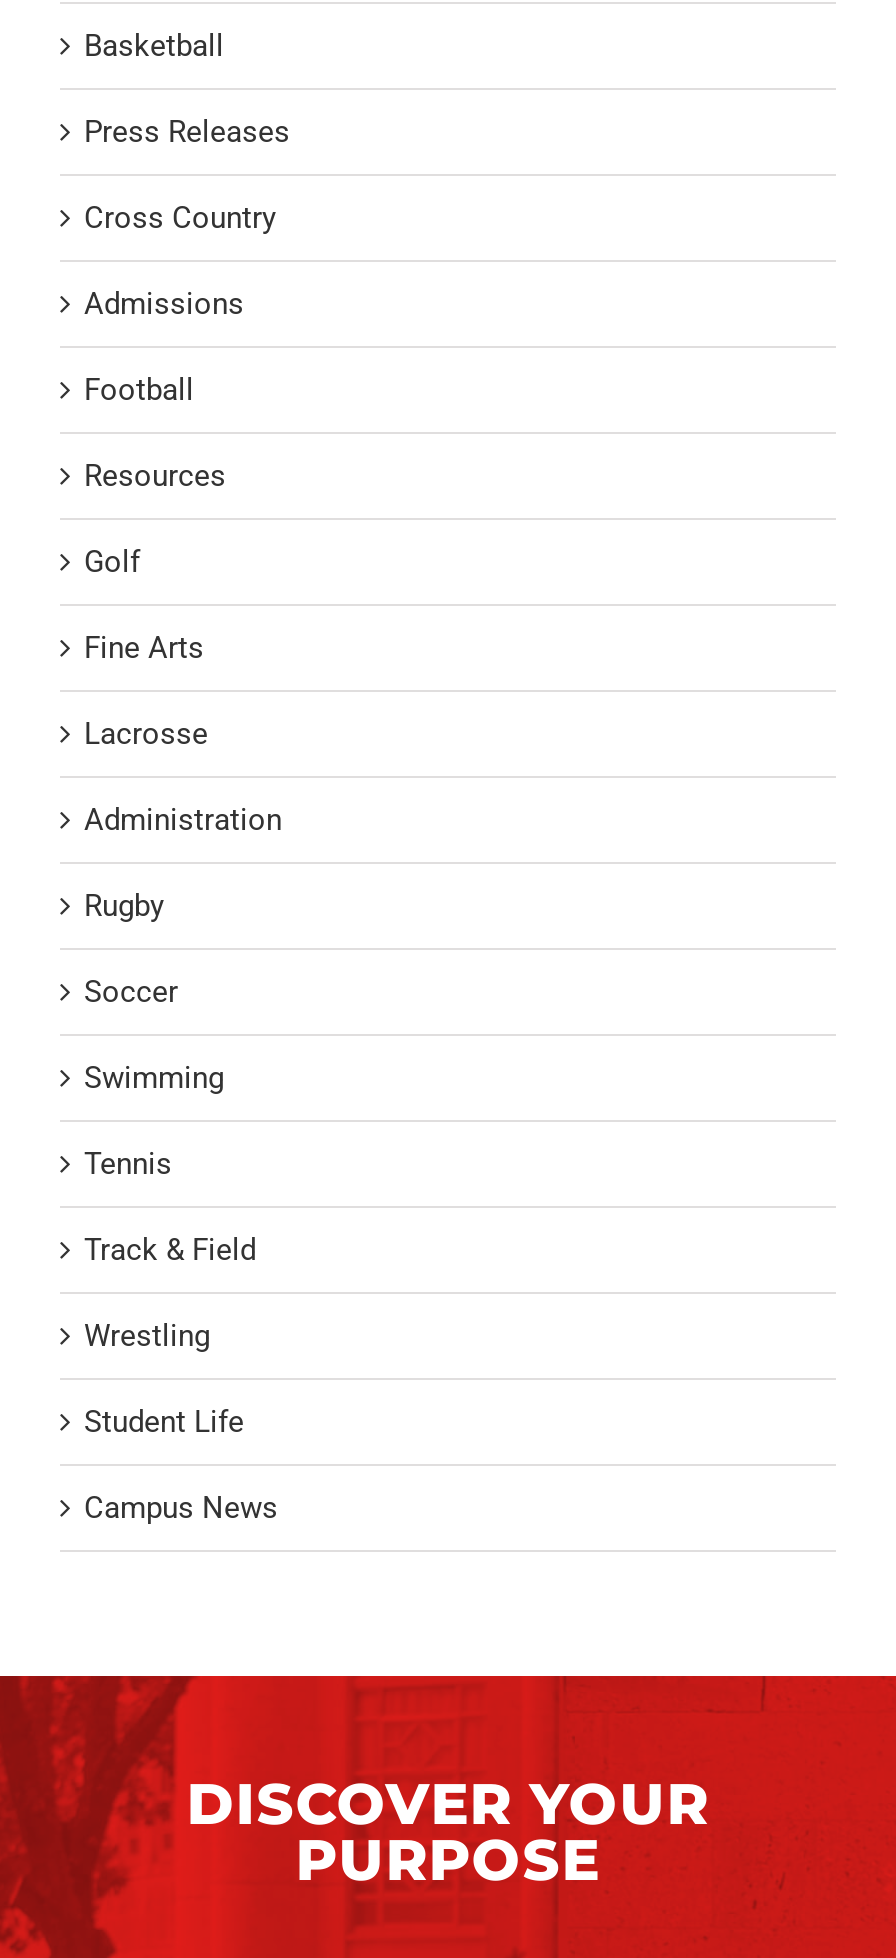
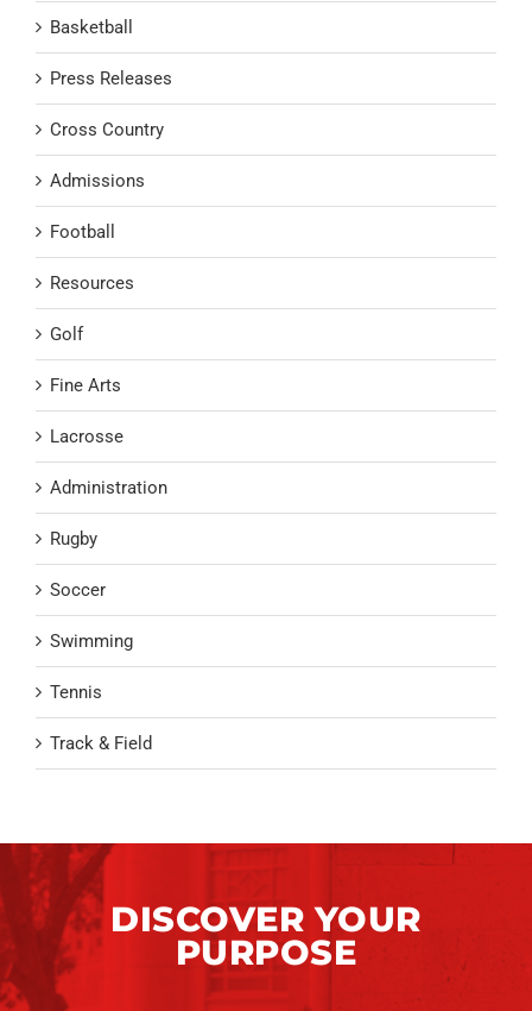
- Wrestling
- Student Life
- Campus News
